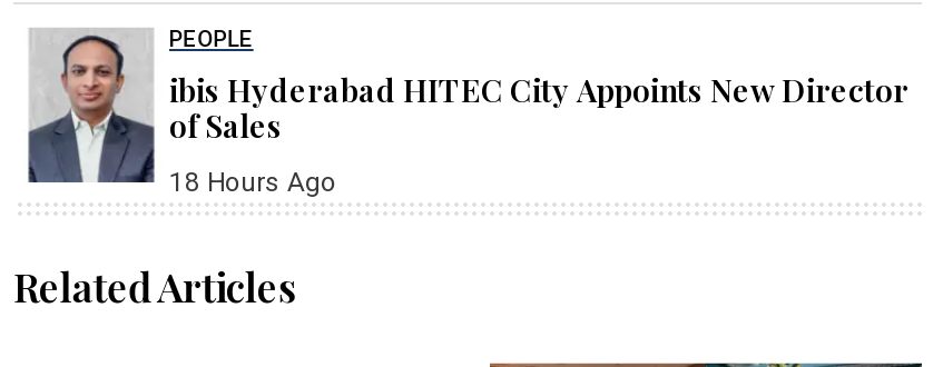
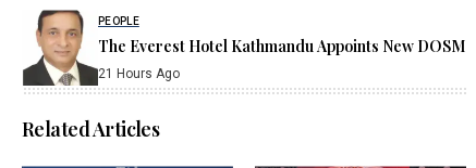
- [image]
- ibis Hyderabad HITEC City Appoints New Director
- of Sales
+ [image]
+ The Everest Hotel Kathmandu Appoints New DOSM

- 18 Hours Ago
+ 21 Hours Ago
